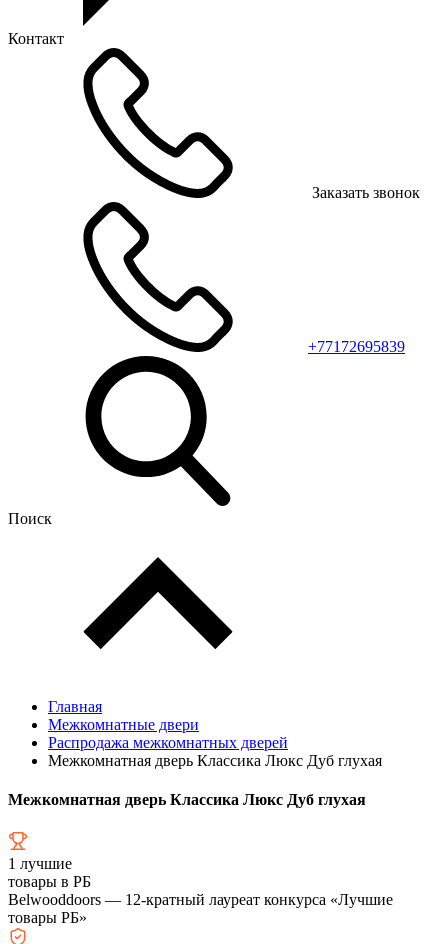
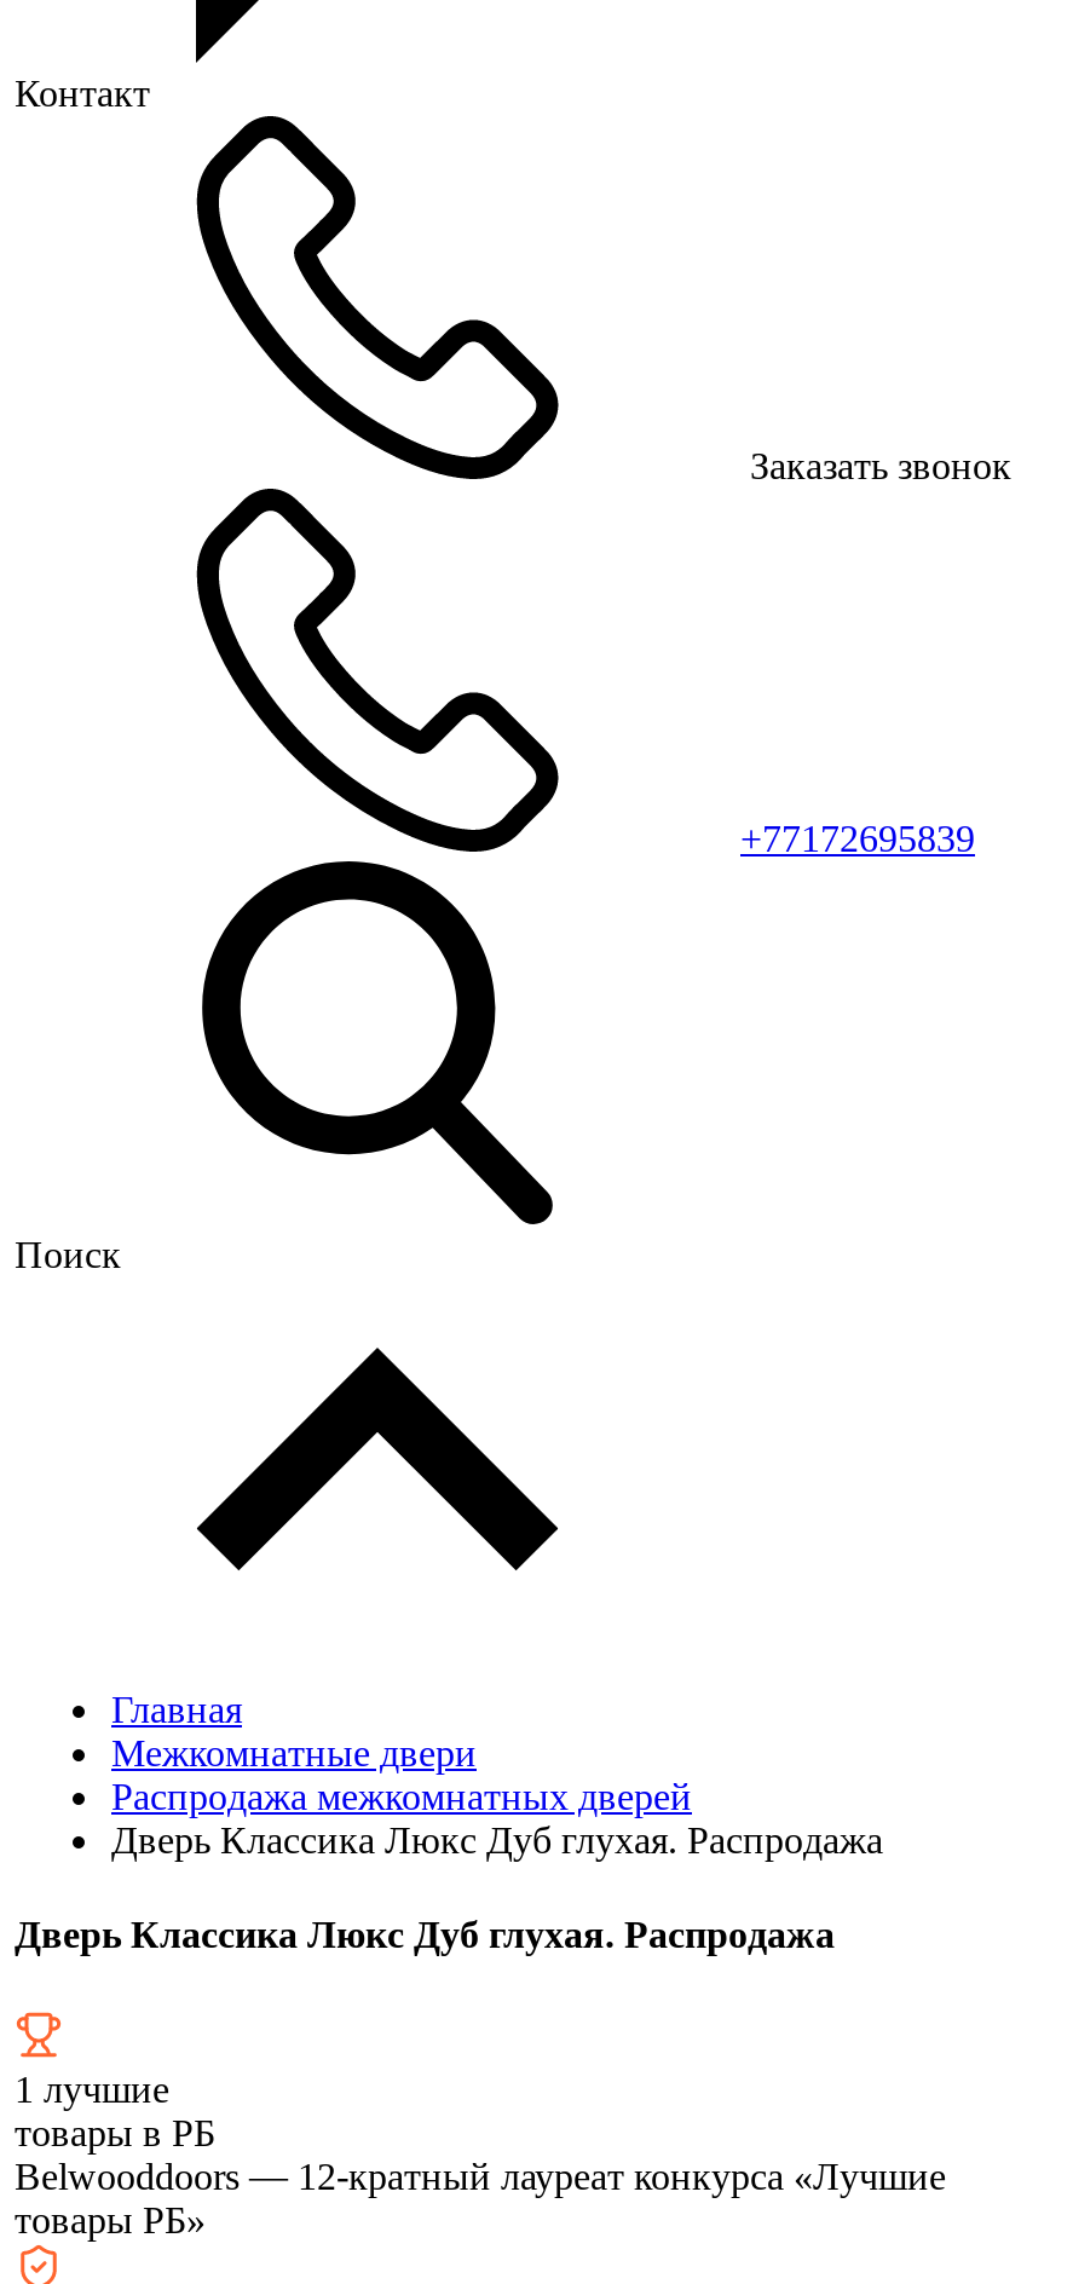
- Межкомнатная дверь Классика Люкс Дуб глухая
+ Дверь Классика Люкс Дуб глухая. Распродажа

- Межкомнатная дверь Классика Люкс Дуб глухая
+ Дверь Классика Люкс Дуб глухая. Распродажа
